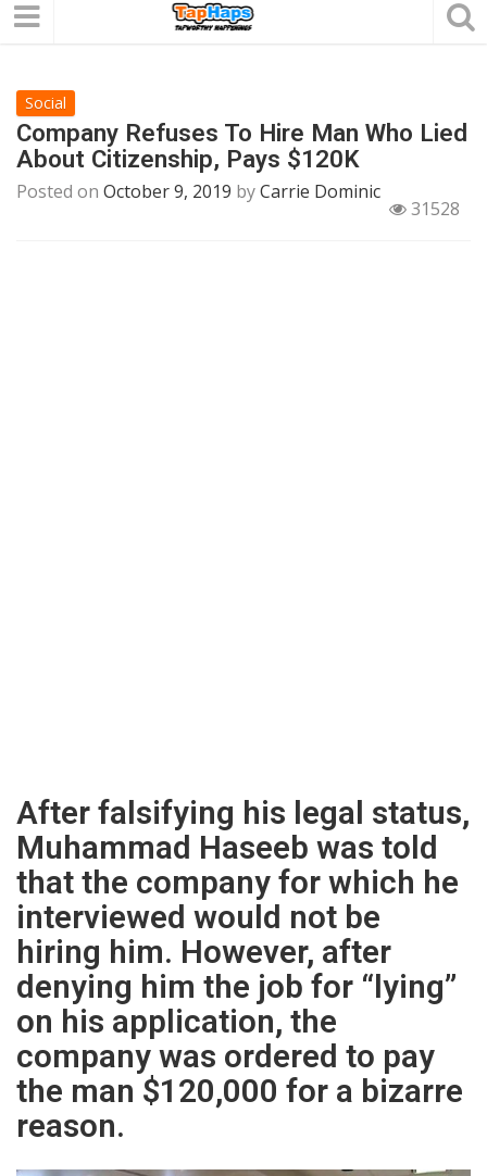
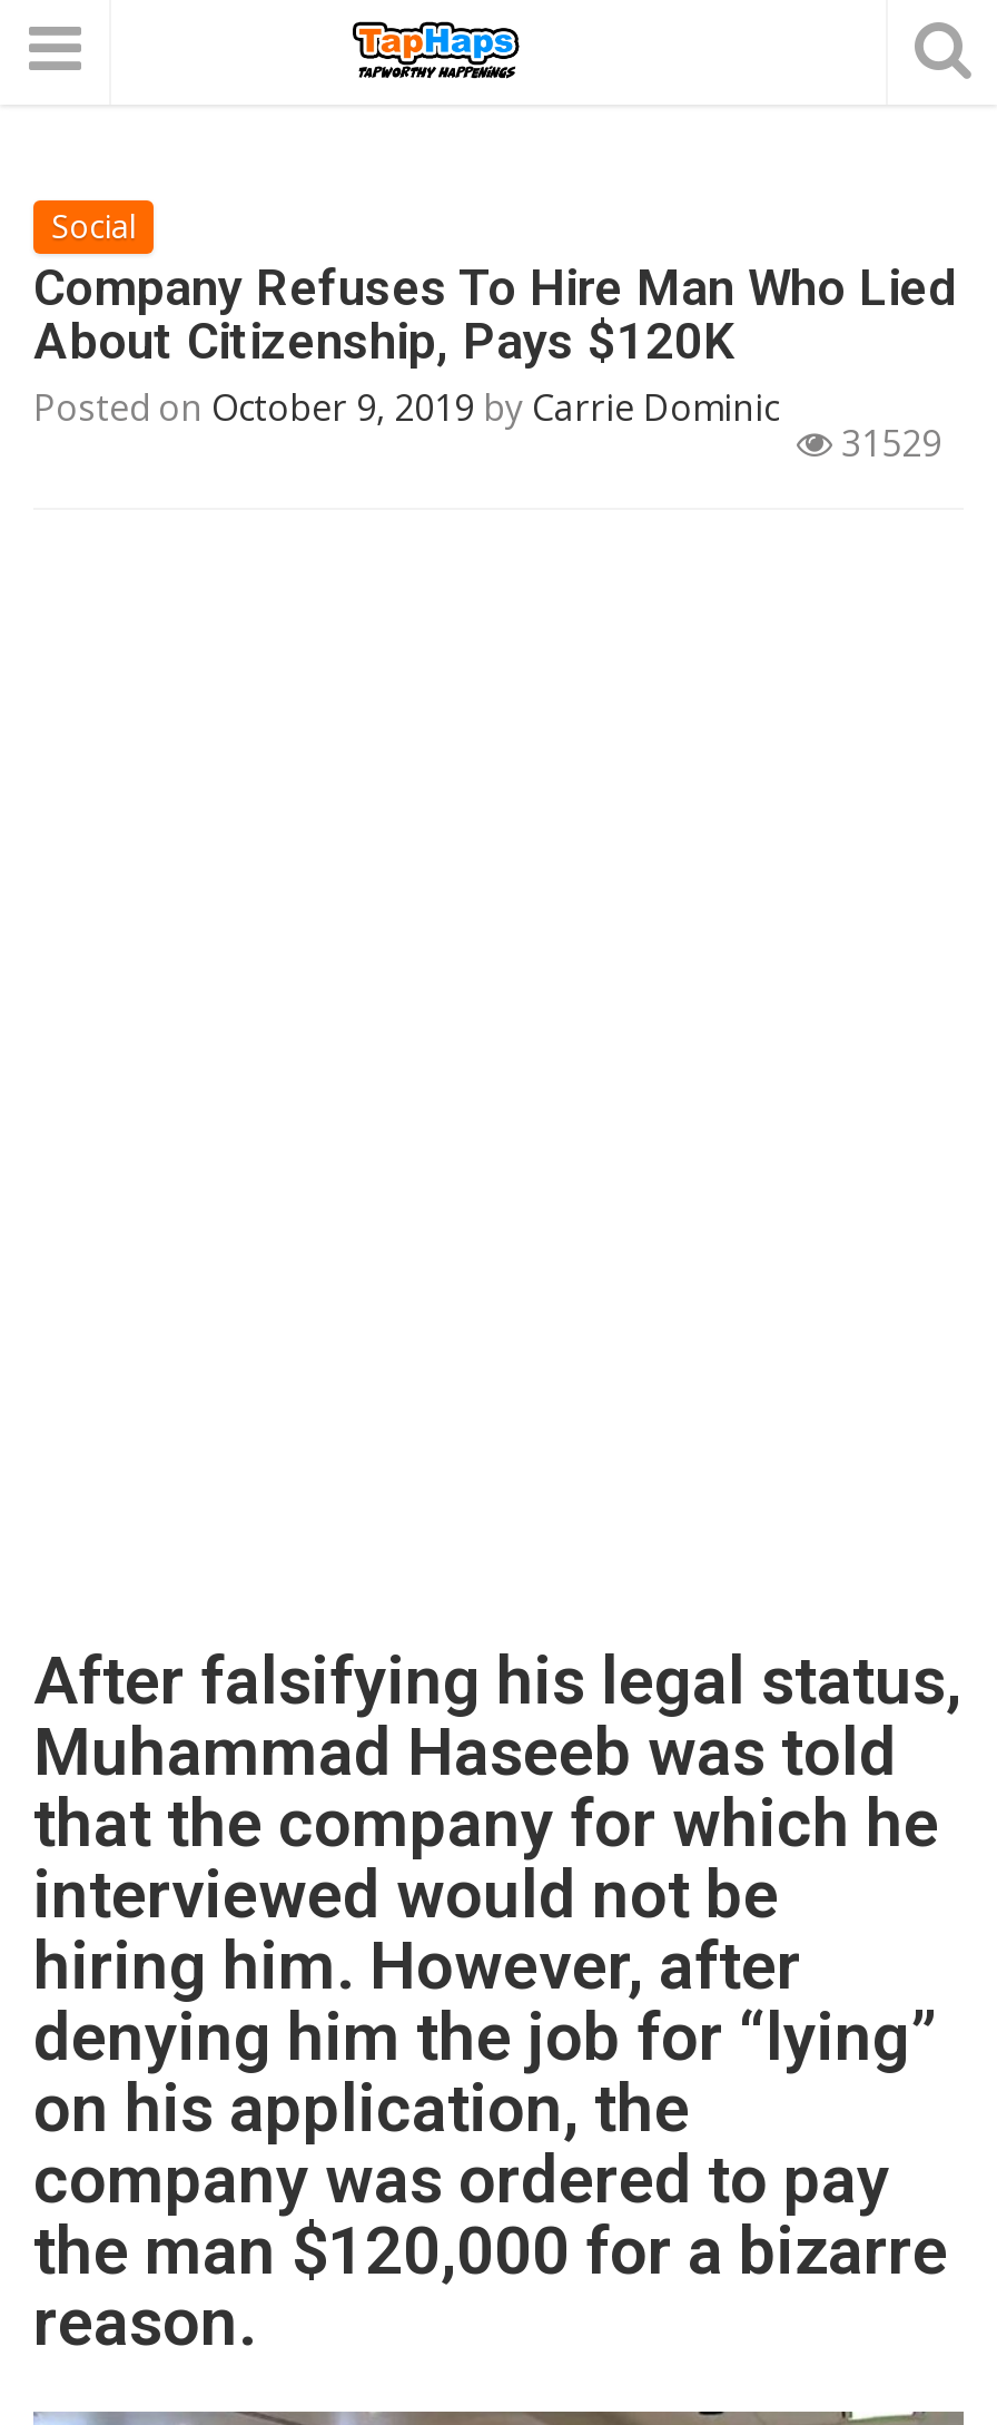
- 31528
+ 31529
